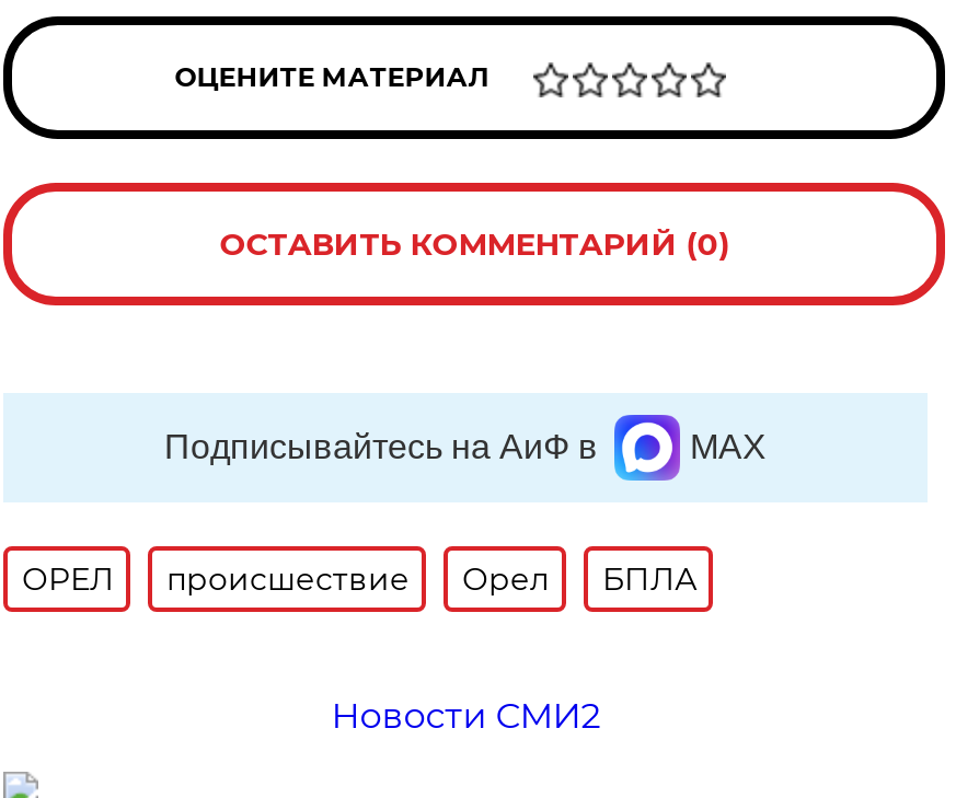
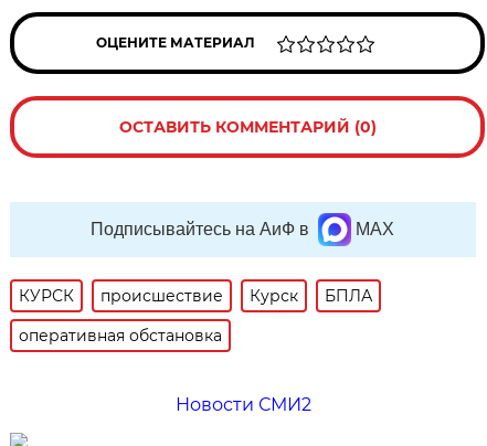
- ОРЕЛ
+ КУРСК

- Орел
+ Курск

+ оперативная обстановка
